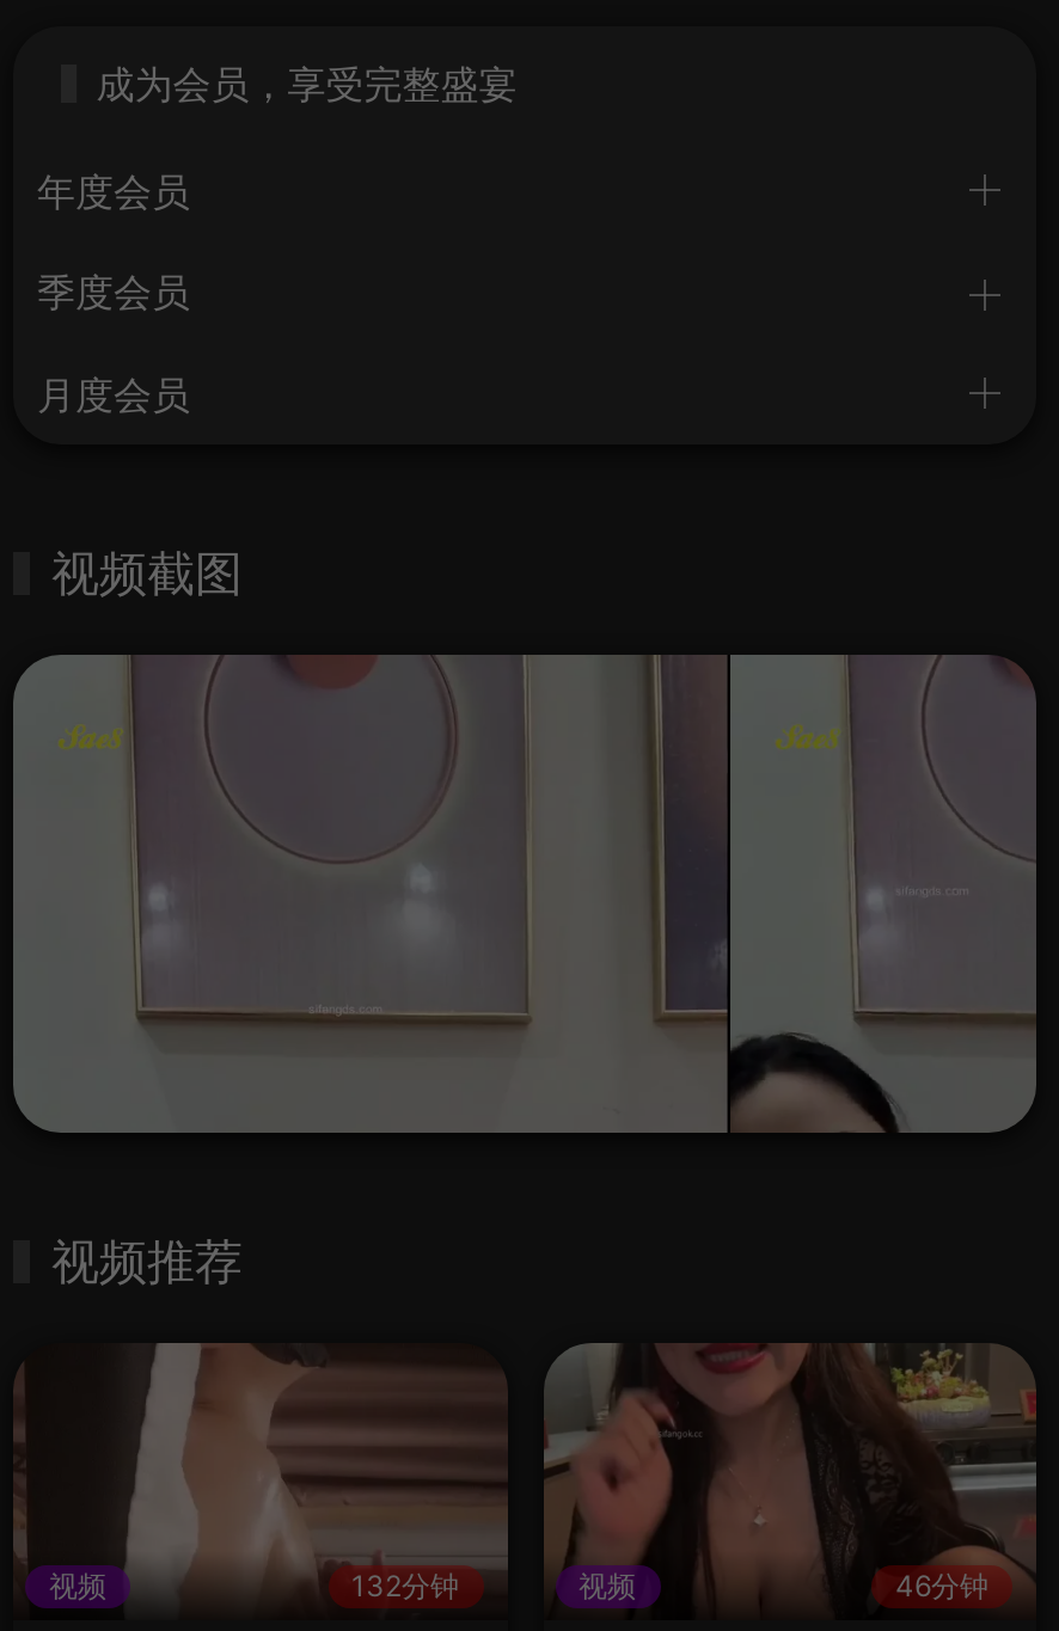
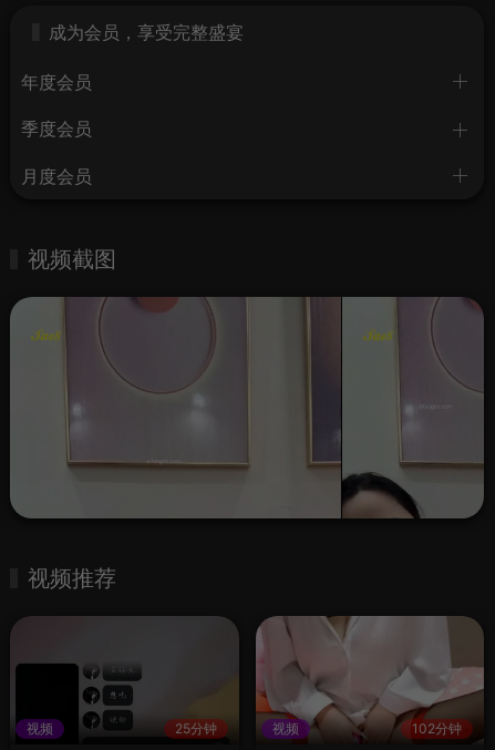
- [image]
- 132分钟
+ [image]
+ 25分钟

- [image]
- 46分钟
+ [image]
+ 102分钟
